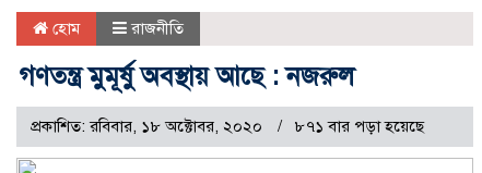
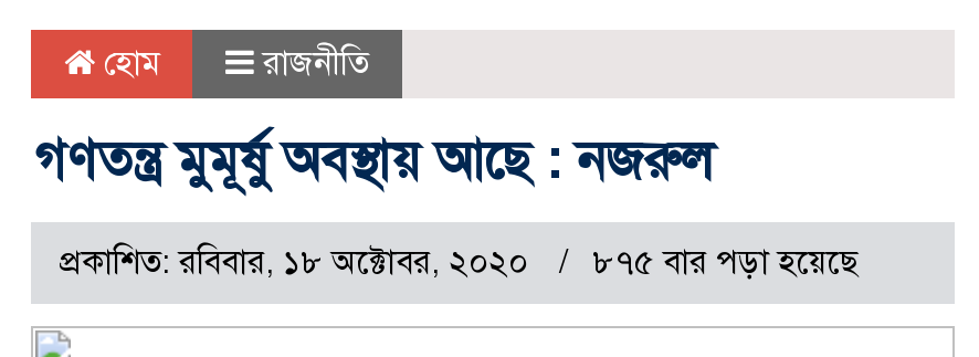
- প্রকাশিত: রবিবার, ১৮ অক্টোবর, ২০২০ ৮৭১ বার পড়া হয়েছে
+ প্রকাশিত: রবিবার, ১৮ অক্টোবর, ২০২০ ৮৭৫ বার পড়া হয়েছে
